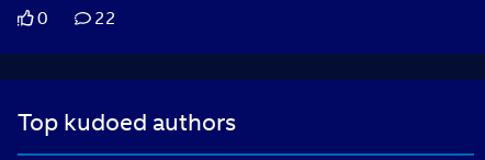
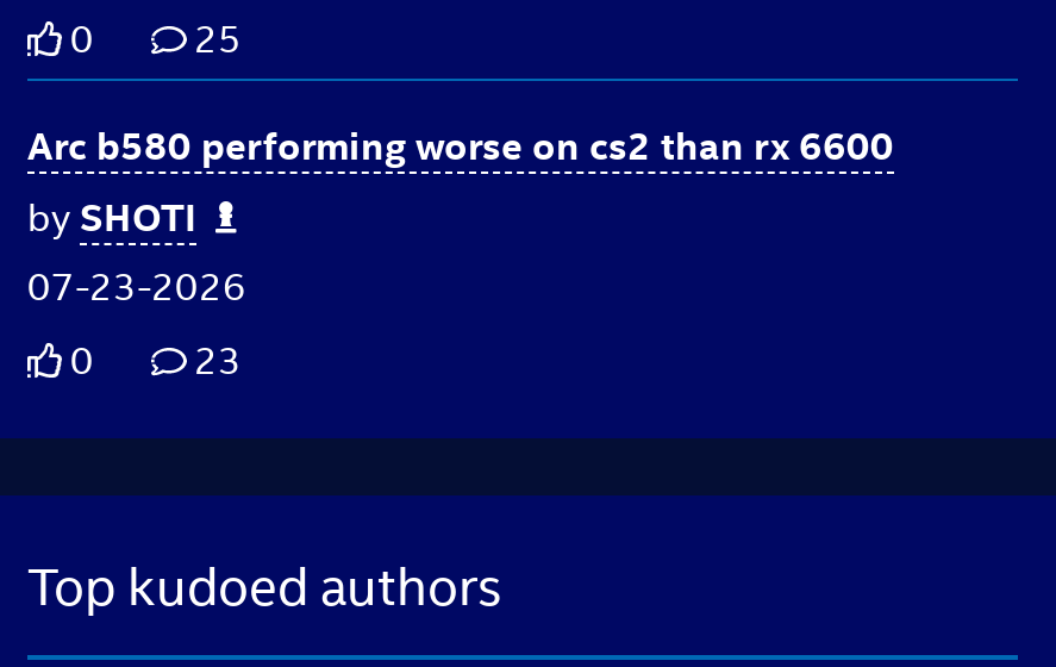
- 22
+ 25
+ Arc b580 performing worse on cs2 than rx 6600
+ by SHOTI
+ 07-23-2026
+ 0
+ 23
